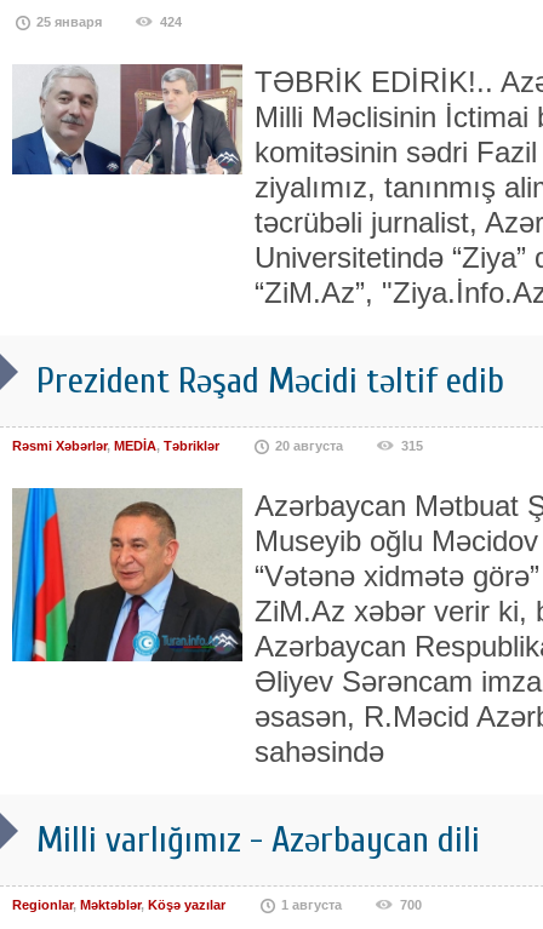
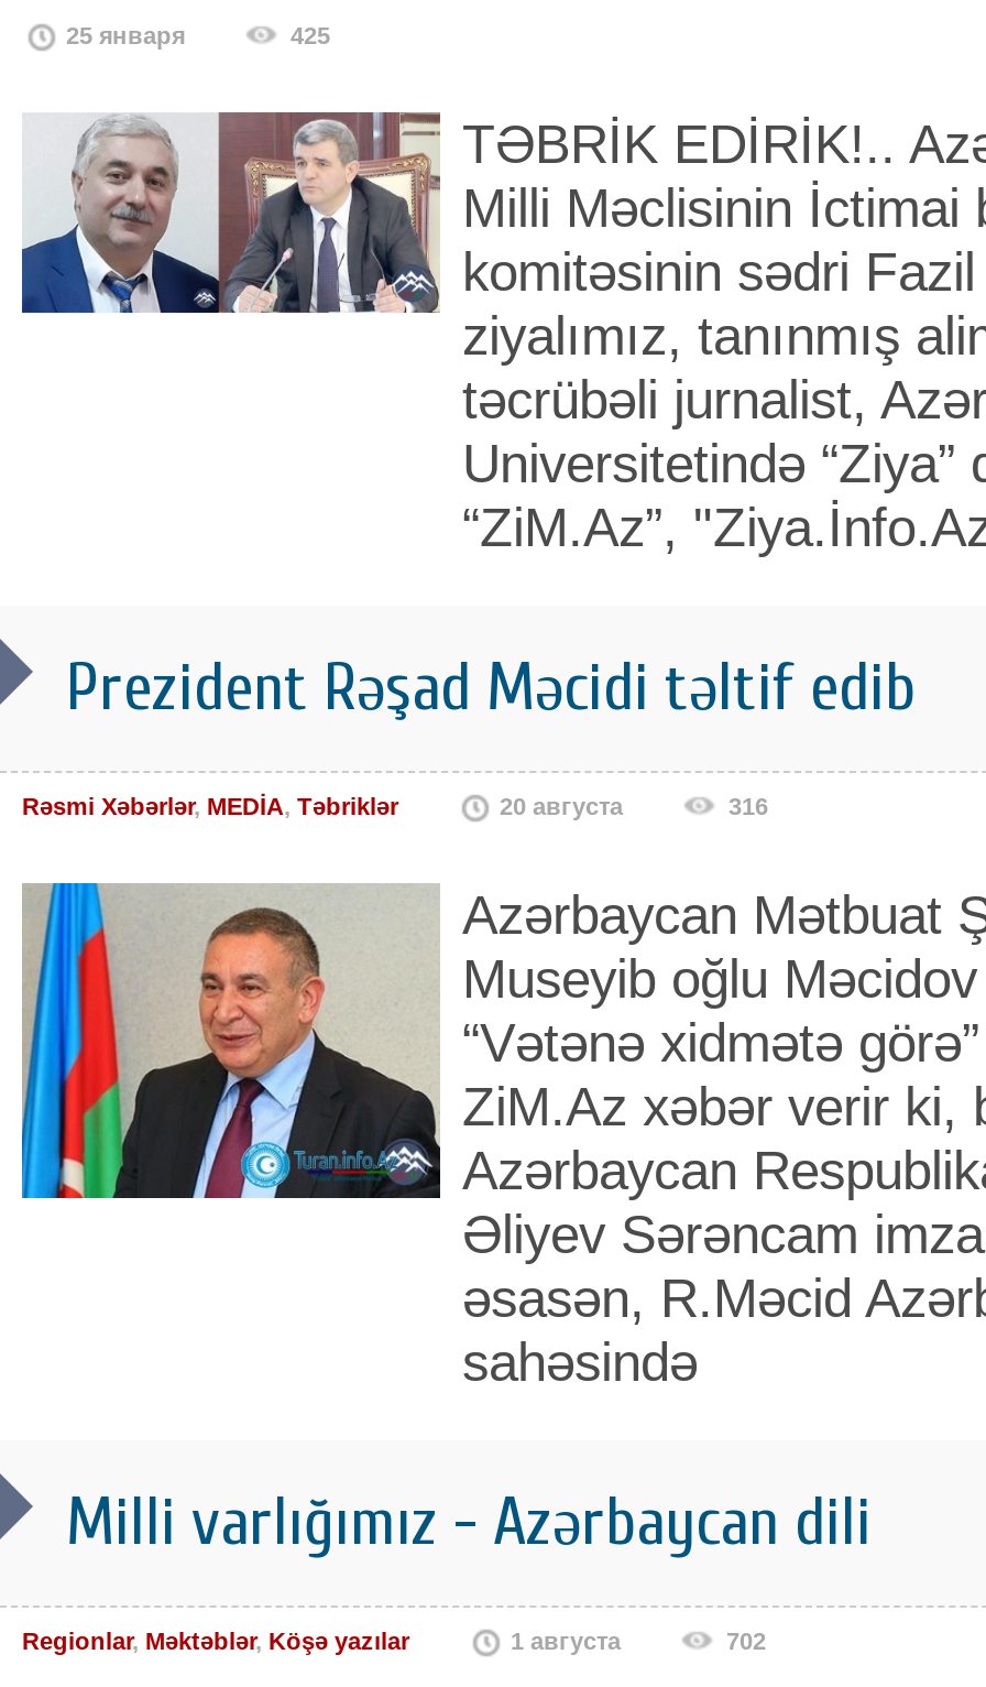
- 424
+ 425

- 315
+ 316

- 700
+ 702
